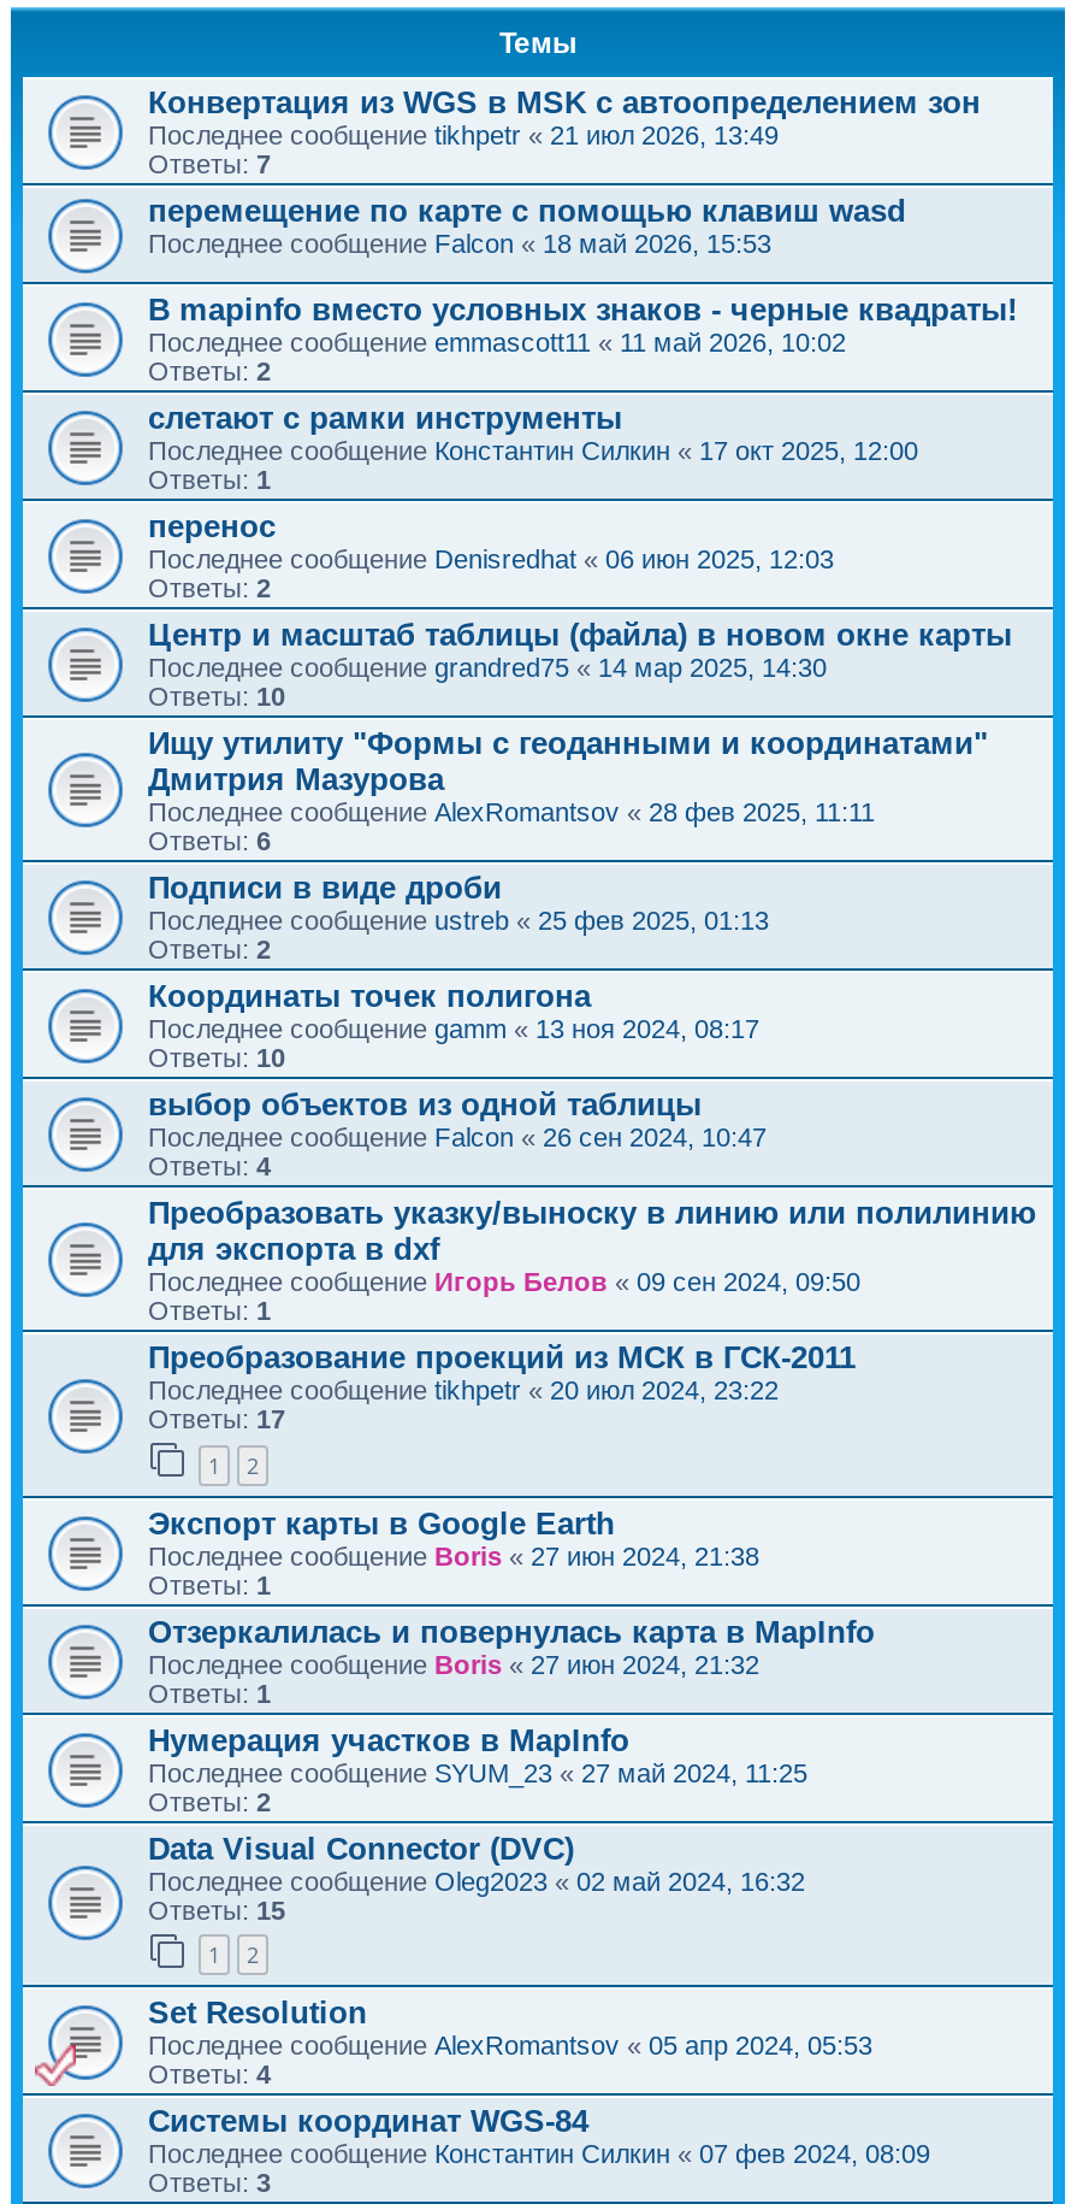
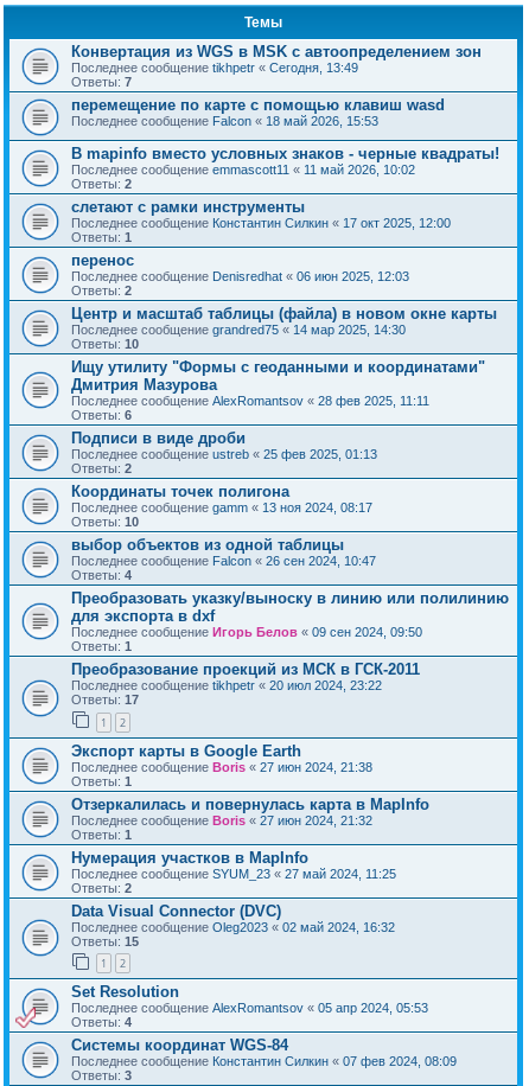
- Последнее сообщение tikhpetr «21 июл 2026, 13:49
+ Последнее сообщение tikhpetr «Сегодня, 13:49
